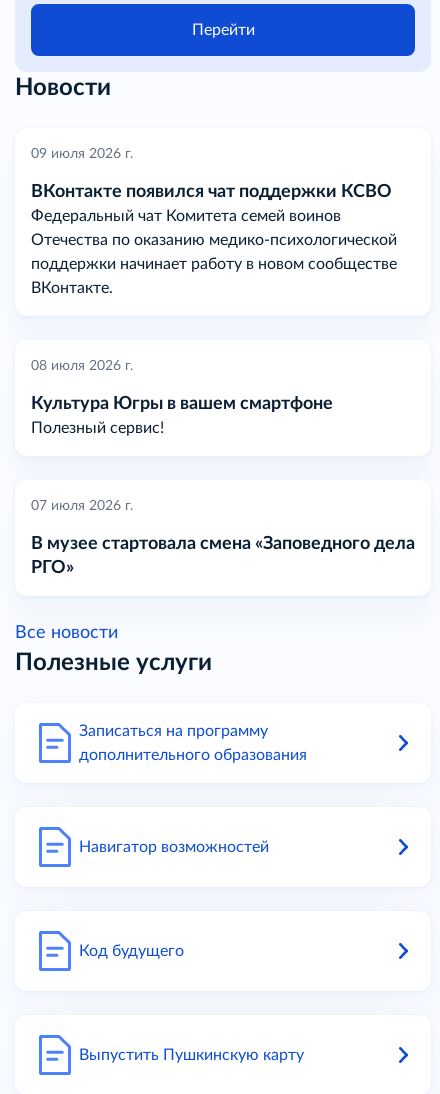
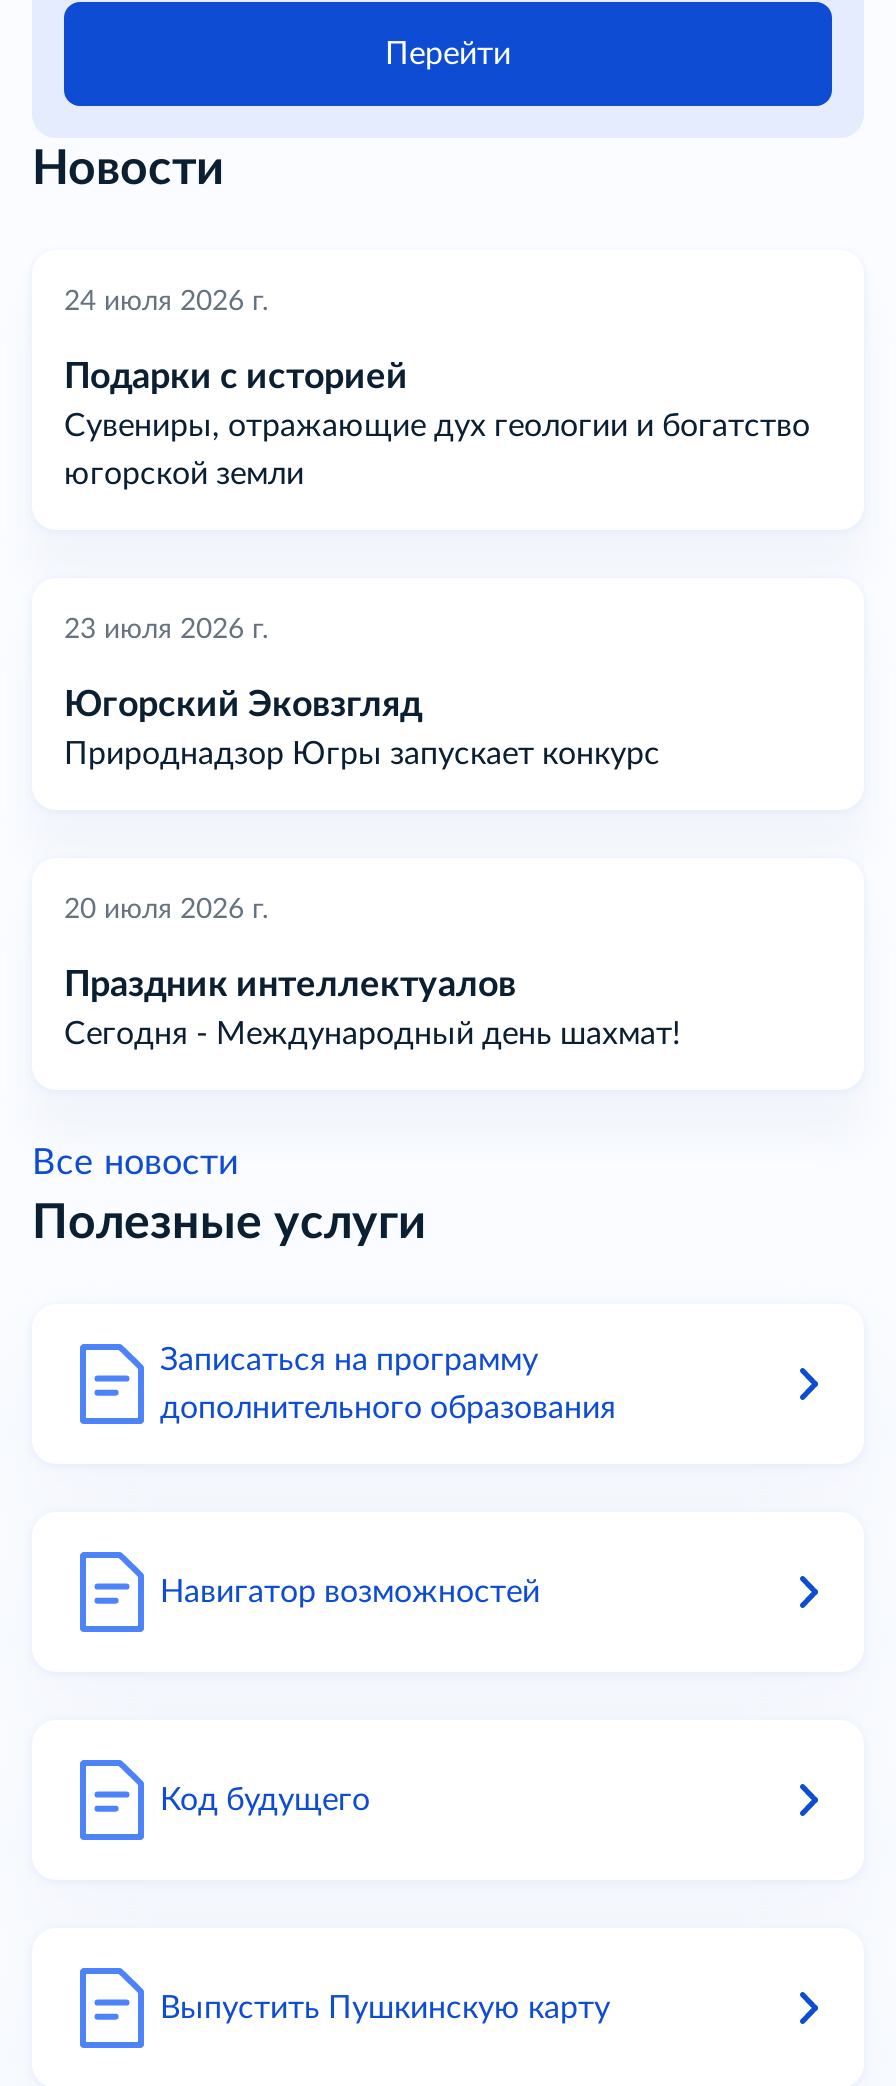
- 09 июля 2026 г.
- ВКонтакте появился чат поддержки КСВО
- Федеральный чат Комитета семей воинов
- Отечества по оказанию медико-психологической
- поддержки начинает работу в новом сообществе
- ВКонтакте.
+ 24 июля 2026 г.
+ Подарки с историей
+ Сувениры, отражающие дух геологии и богатство
+ югорской земли

- 08 июля 2026 г.
- Культура Югры в вашем смартфоне
- Полезный сервис!
+ 23 июля 2026 г.
+ Югорский Эковзгляд
+ Природнадзор Югры запускает конкурс

- 07 июля 2026 г.
- В музее стартовала смена «Заповедного дела
- РГО»
+ 20 июля 2026 г.
+ Праздник интеллектуалов
+ Сегодня - Международный день шахмат!
